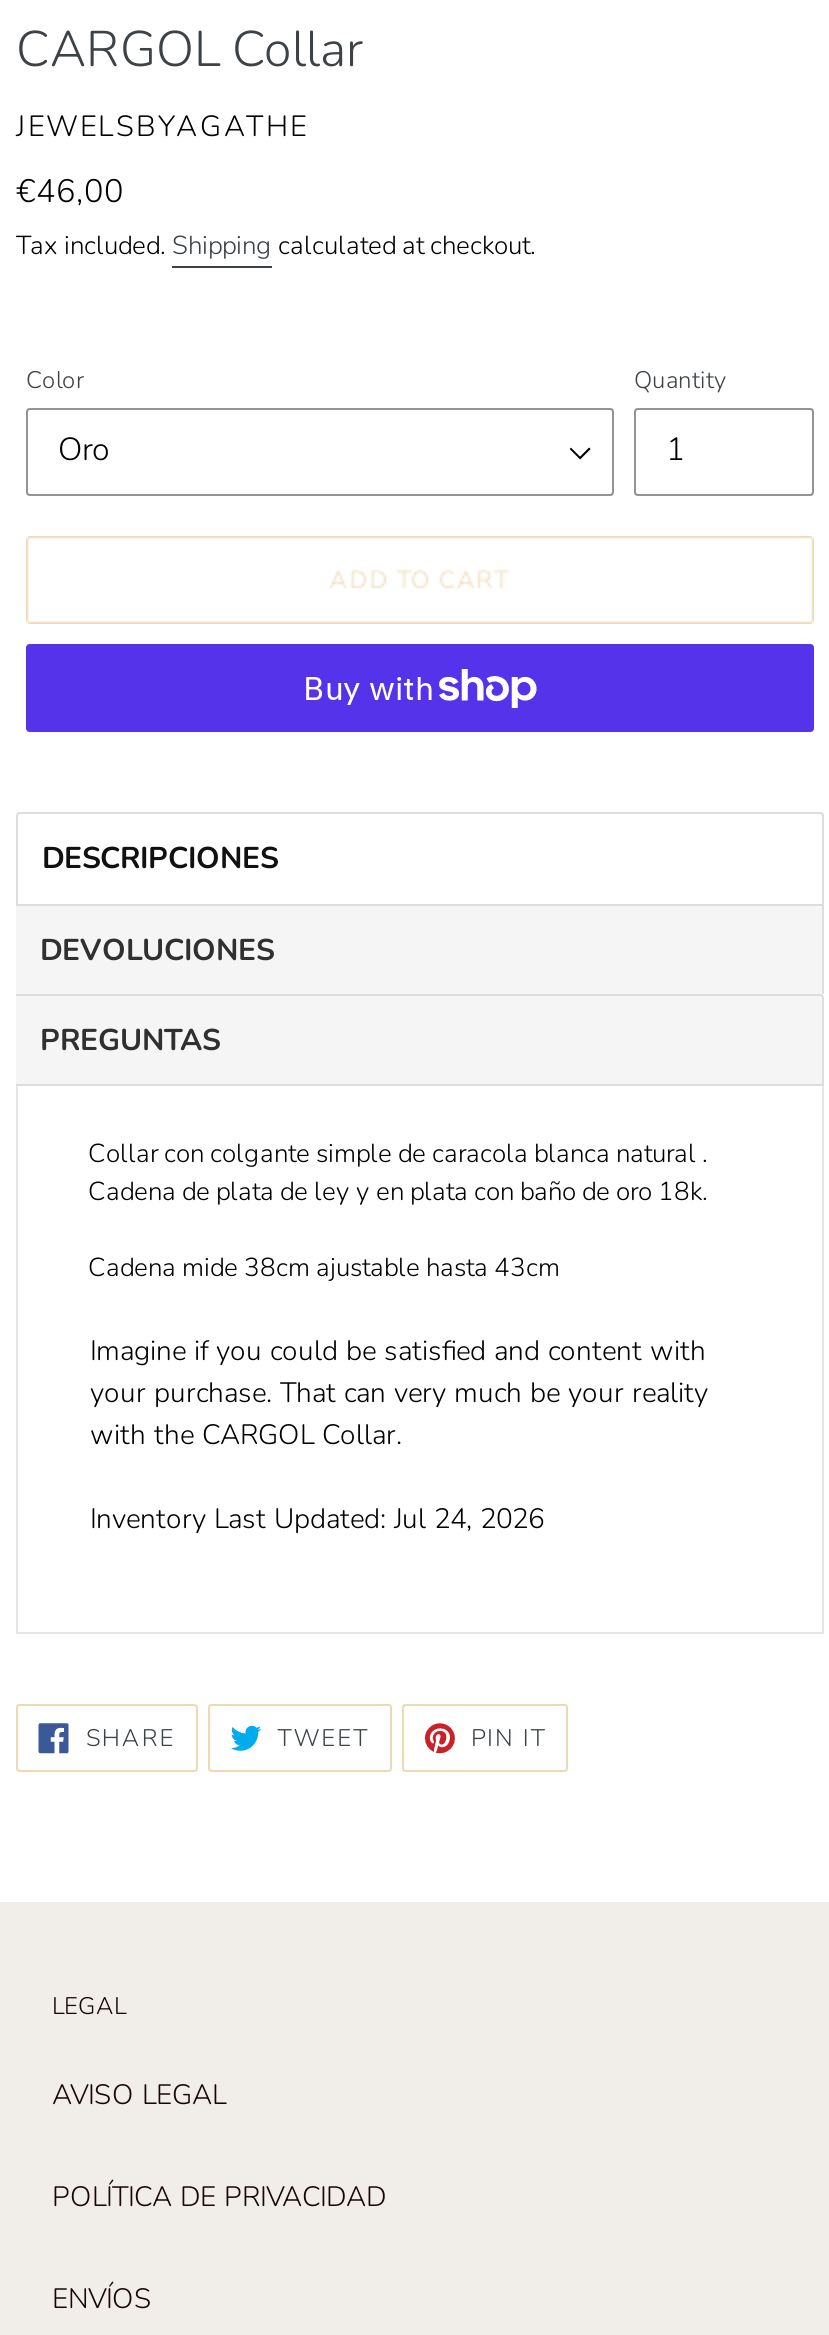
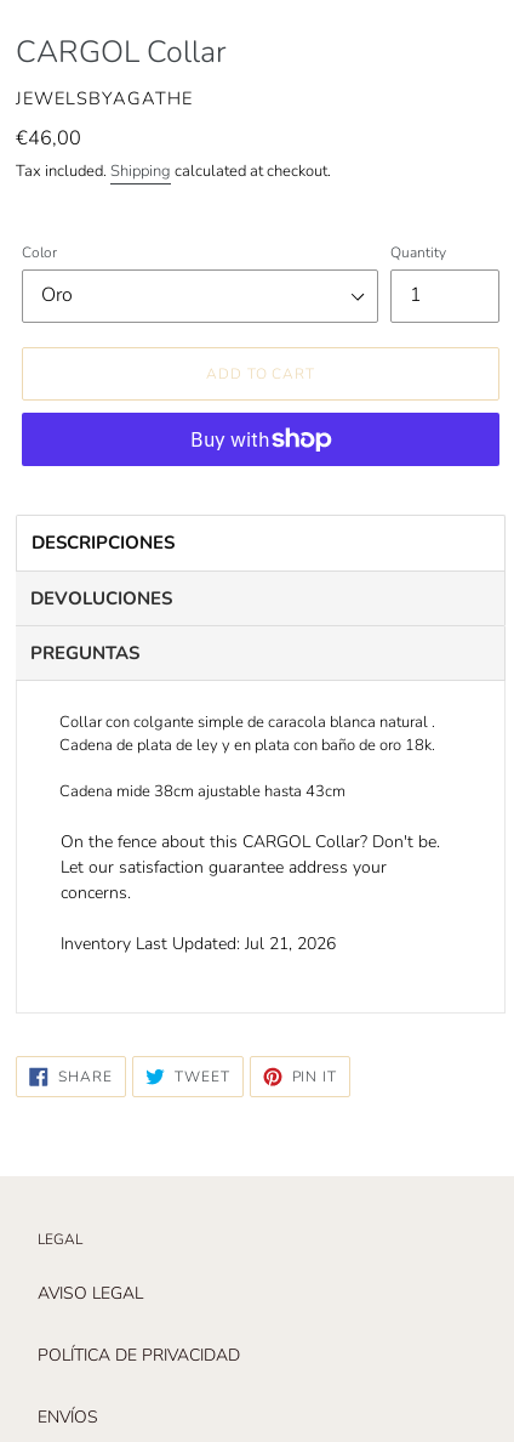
- Imagine if you could be satisfied and content with
- your purchase. That can very much be your reality
- with the CARGOL Collar.
+ On the fence about this CARGOL Collar? Don't be.
+ Let our satisfaction guarantee address your
+ concerns.

- Inventory Last Updated: Jul 24, 2026
+ Inventory Last Updated: Jul 21, 2026
